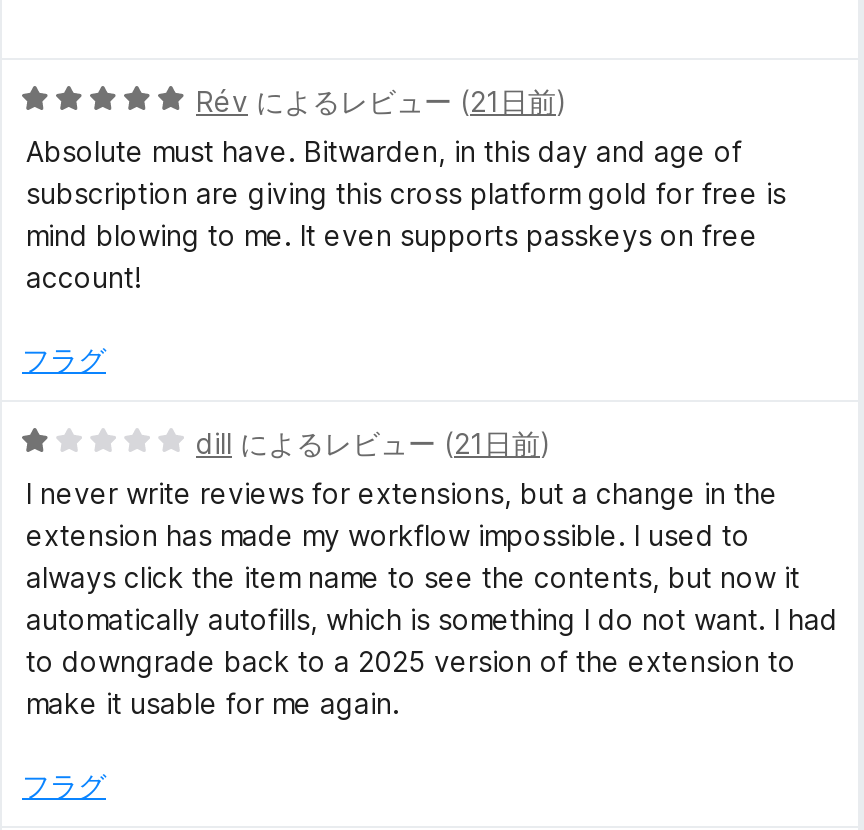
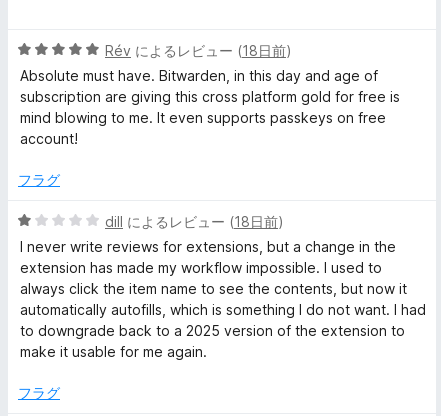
- Révによるレビュー (21日前)
+ Révによるレビュー (18日前)

- dillによるレビュー (21日前)
+ dillによるレビュー (18日前)
